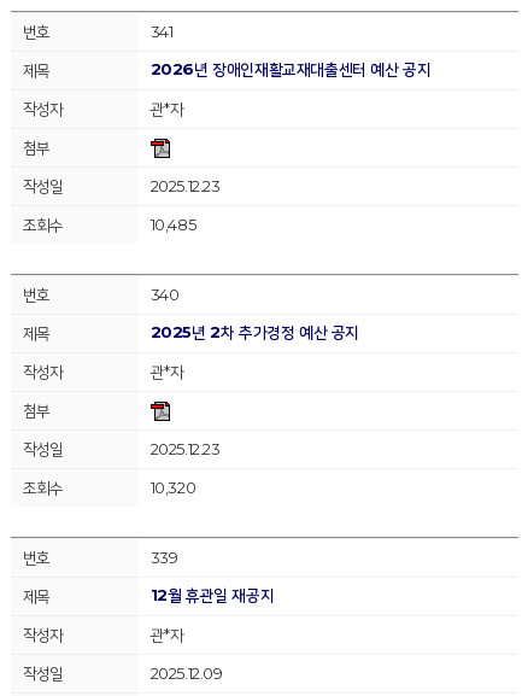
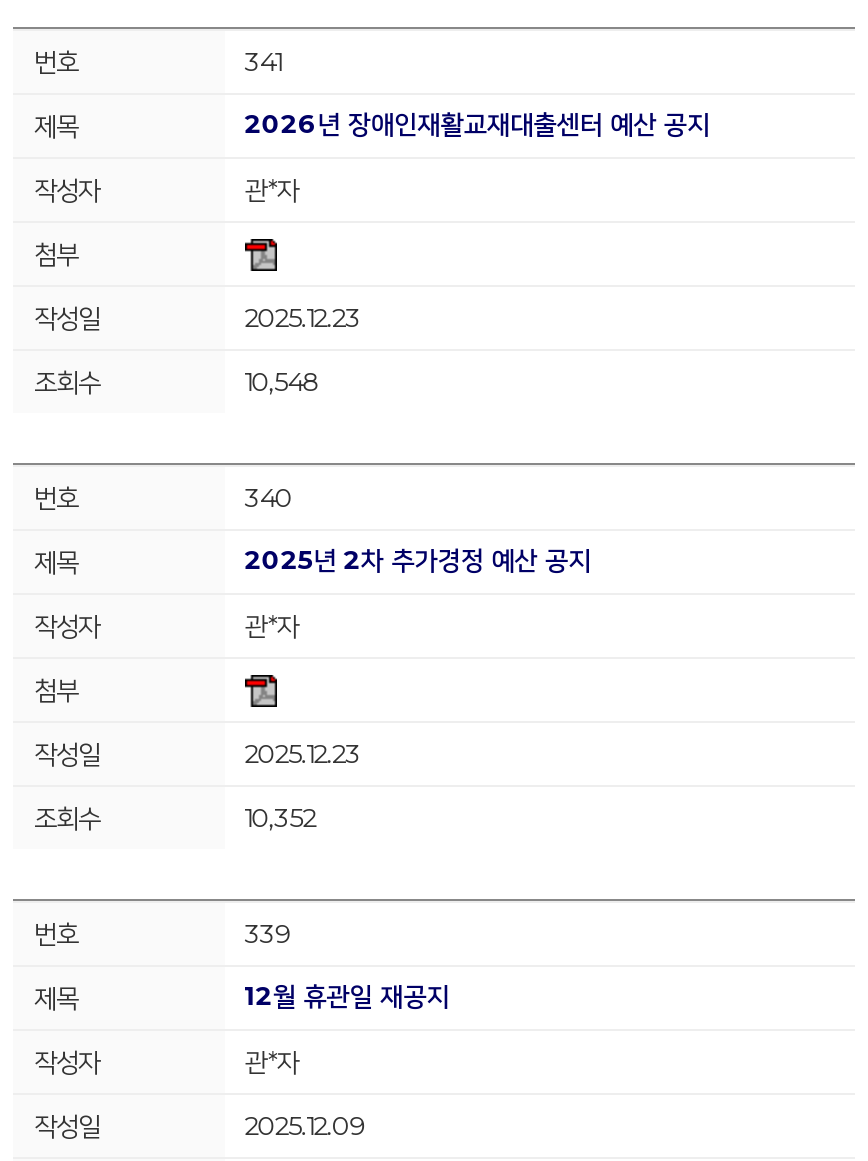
- 10,485
+ 10,548

- 10,320
+ 10,352
